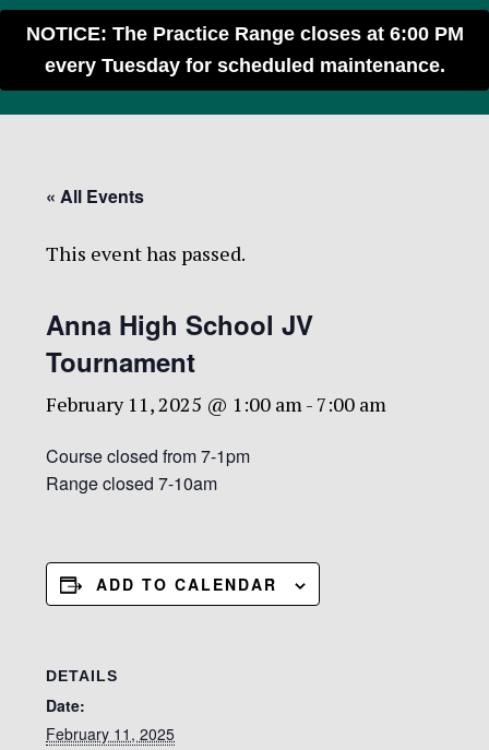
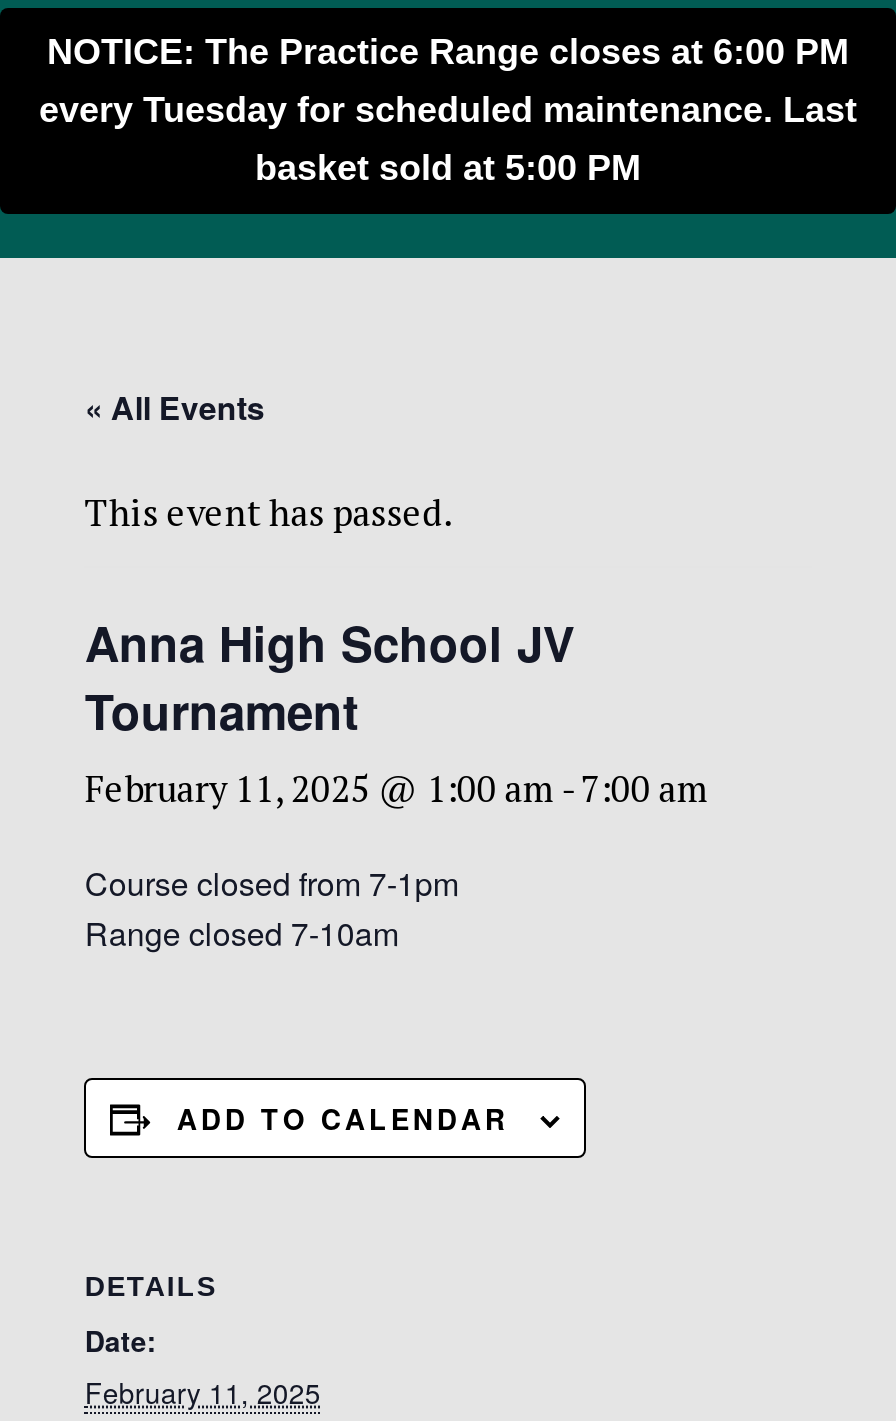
- every Tuesday for scheduled maintenance.
+ every Tuesday for scheduled maintenance. Last
+ basket sold at 5:00 PM
